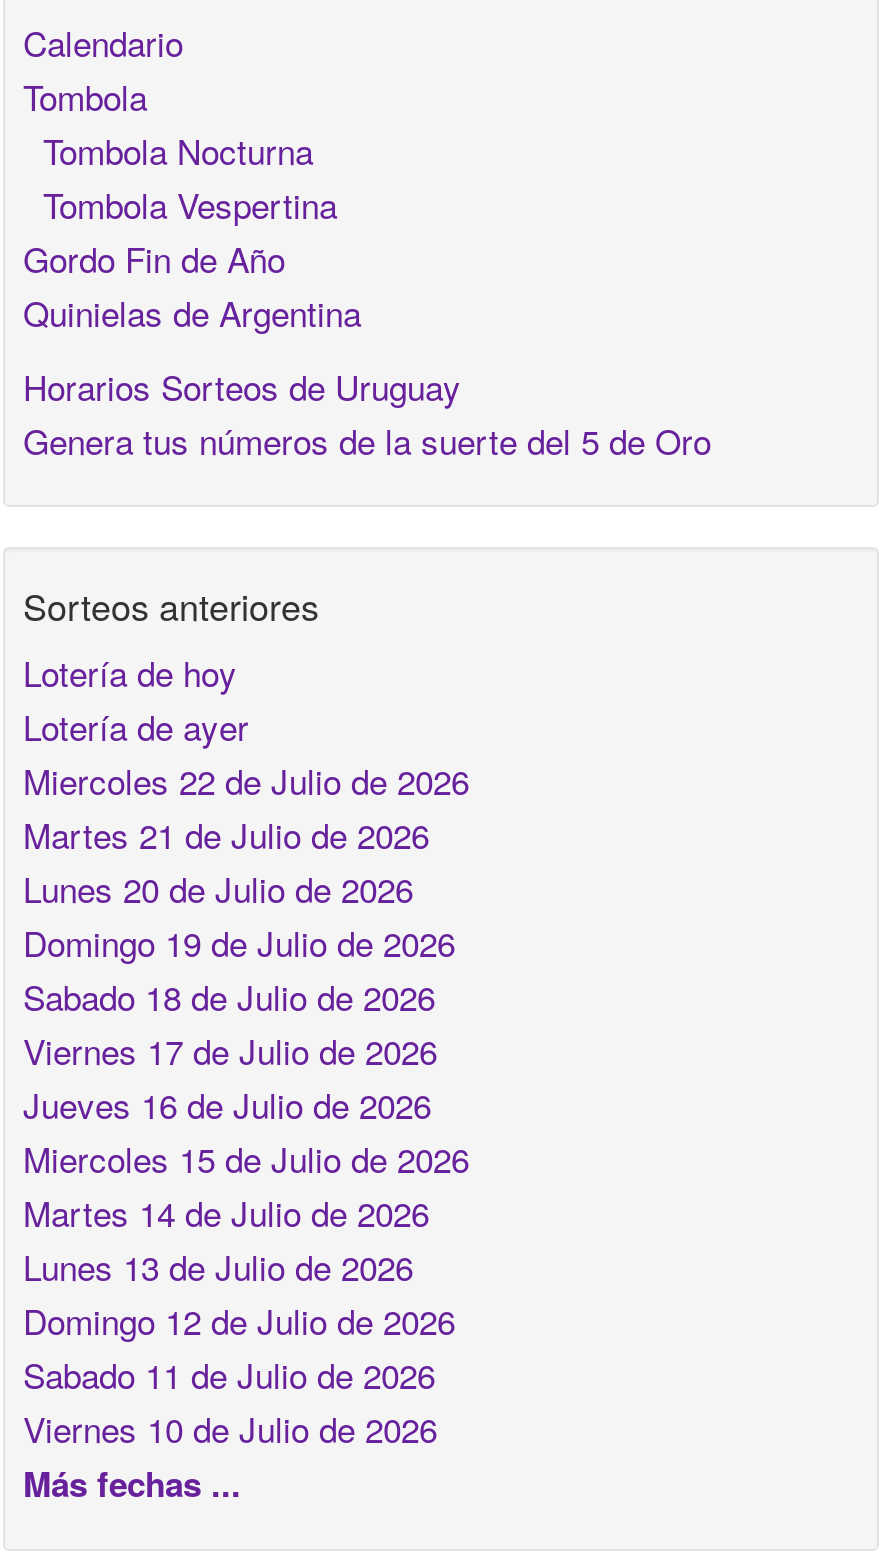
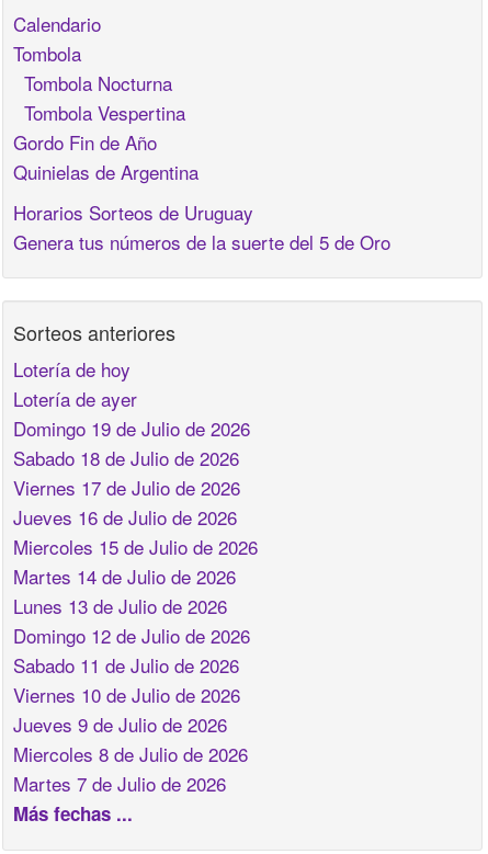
- Miercoles 22 de Julio de 2026
- Martes 21 de Julio de 2026
- Lunes 20 de Julio de 2026

moved up: Domingo 19 de Julio de 2026 | Sabado 18 de Julio de 2026 | Viernes 17 de Julio de 2026 | ... | Sabado 11 de Julio de 2026 | Viernes 10 de Julio de 2026

+ Jueves 9 de Julio de 2026
+ Miercoles 8 de Julio de 2026
+ Martes 7 de Julio de 2026
